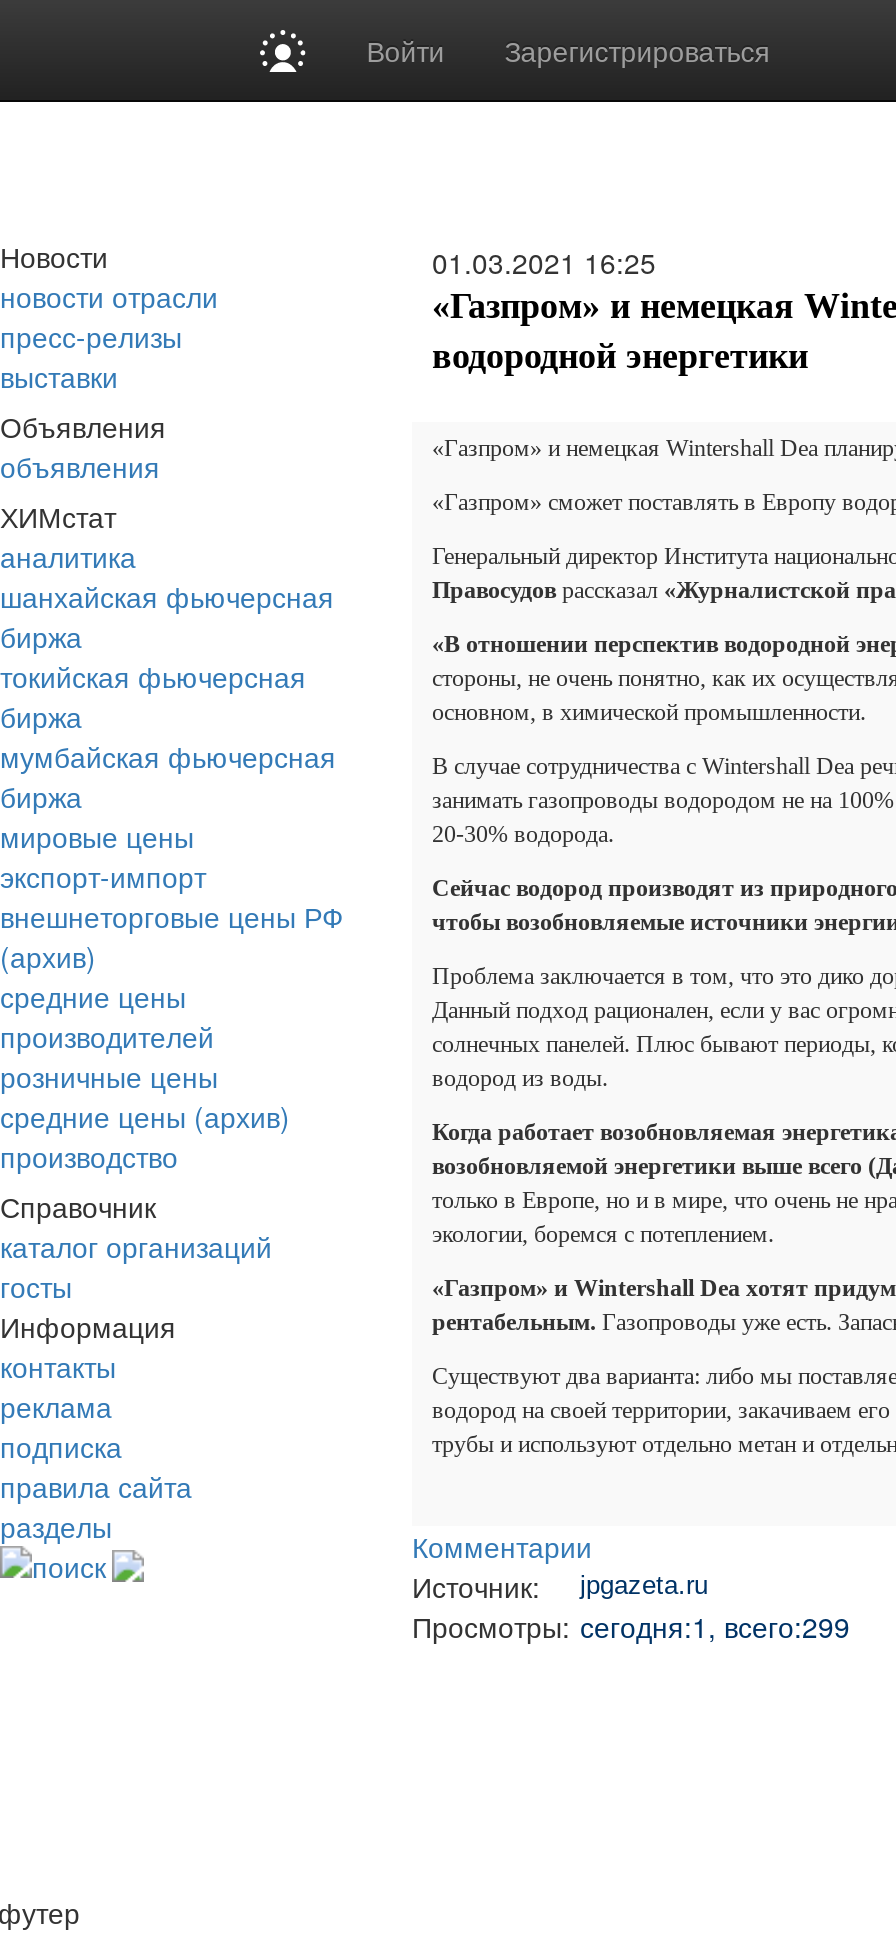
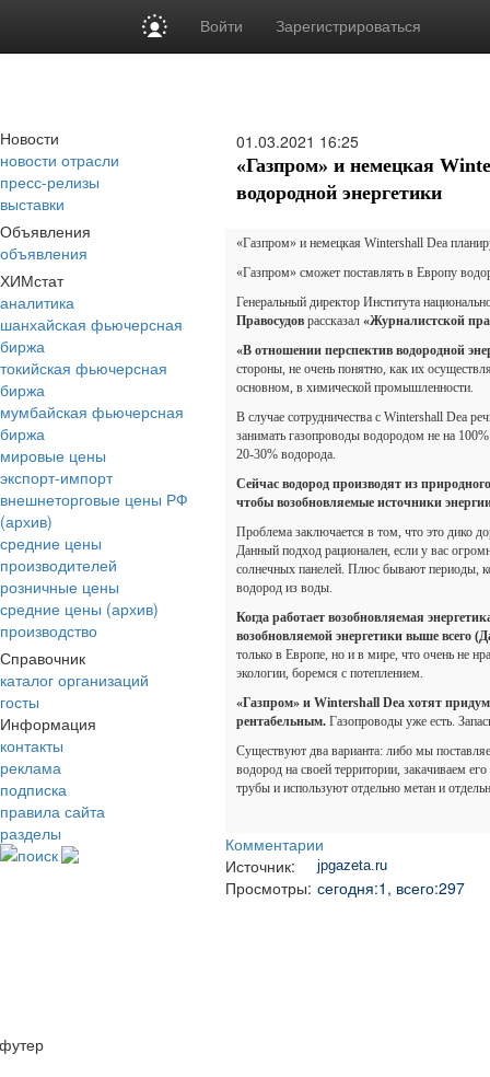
- Просмотры: сегодня:1, всего:299
+ Просмотры: сегодня:1, всего:297
